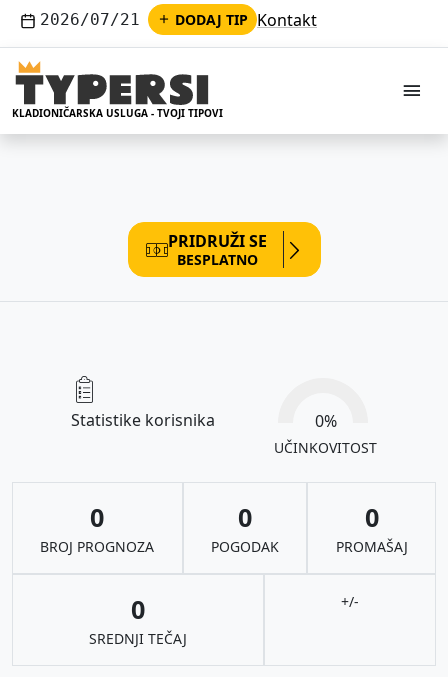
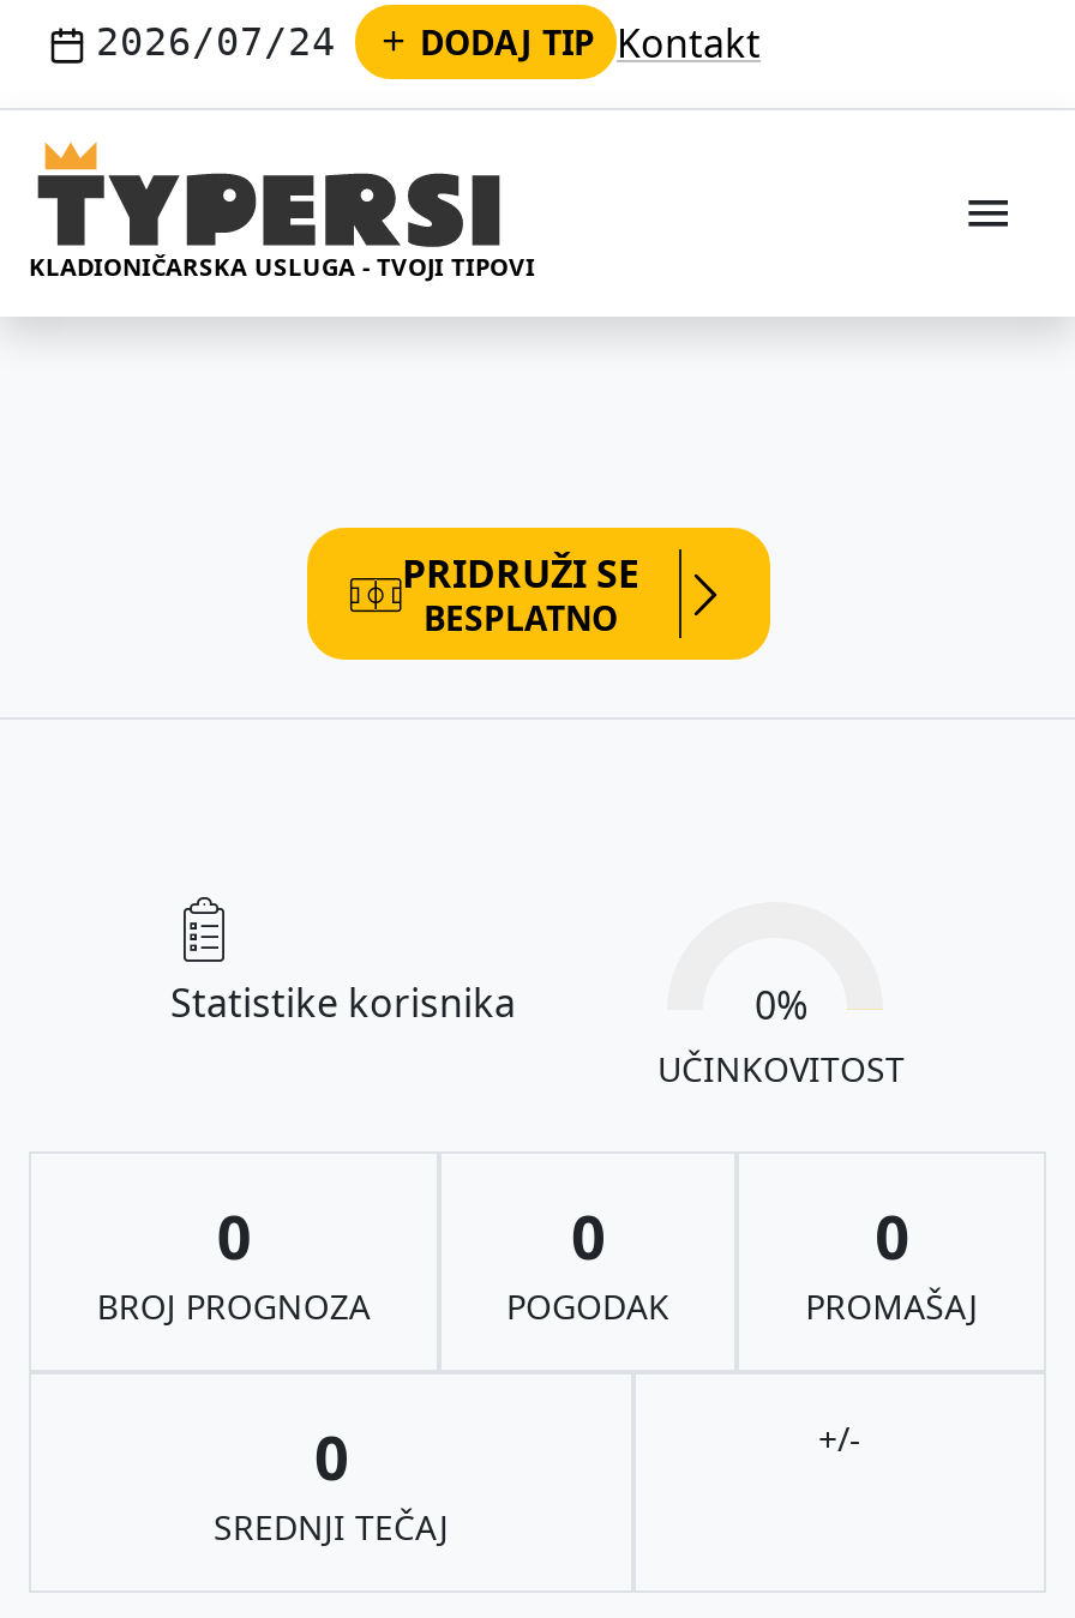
- 2026/07/21 DODAJ TIP Kontakt
+ 2026/07/24 DODAJ TIP Kontakt
